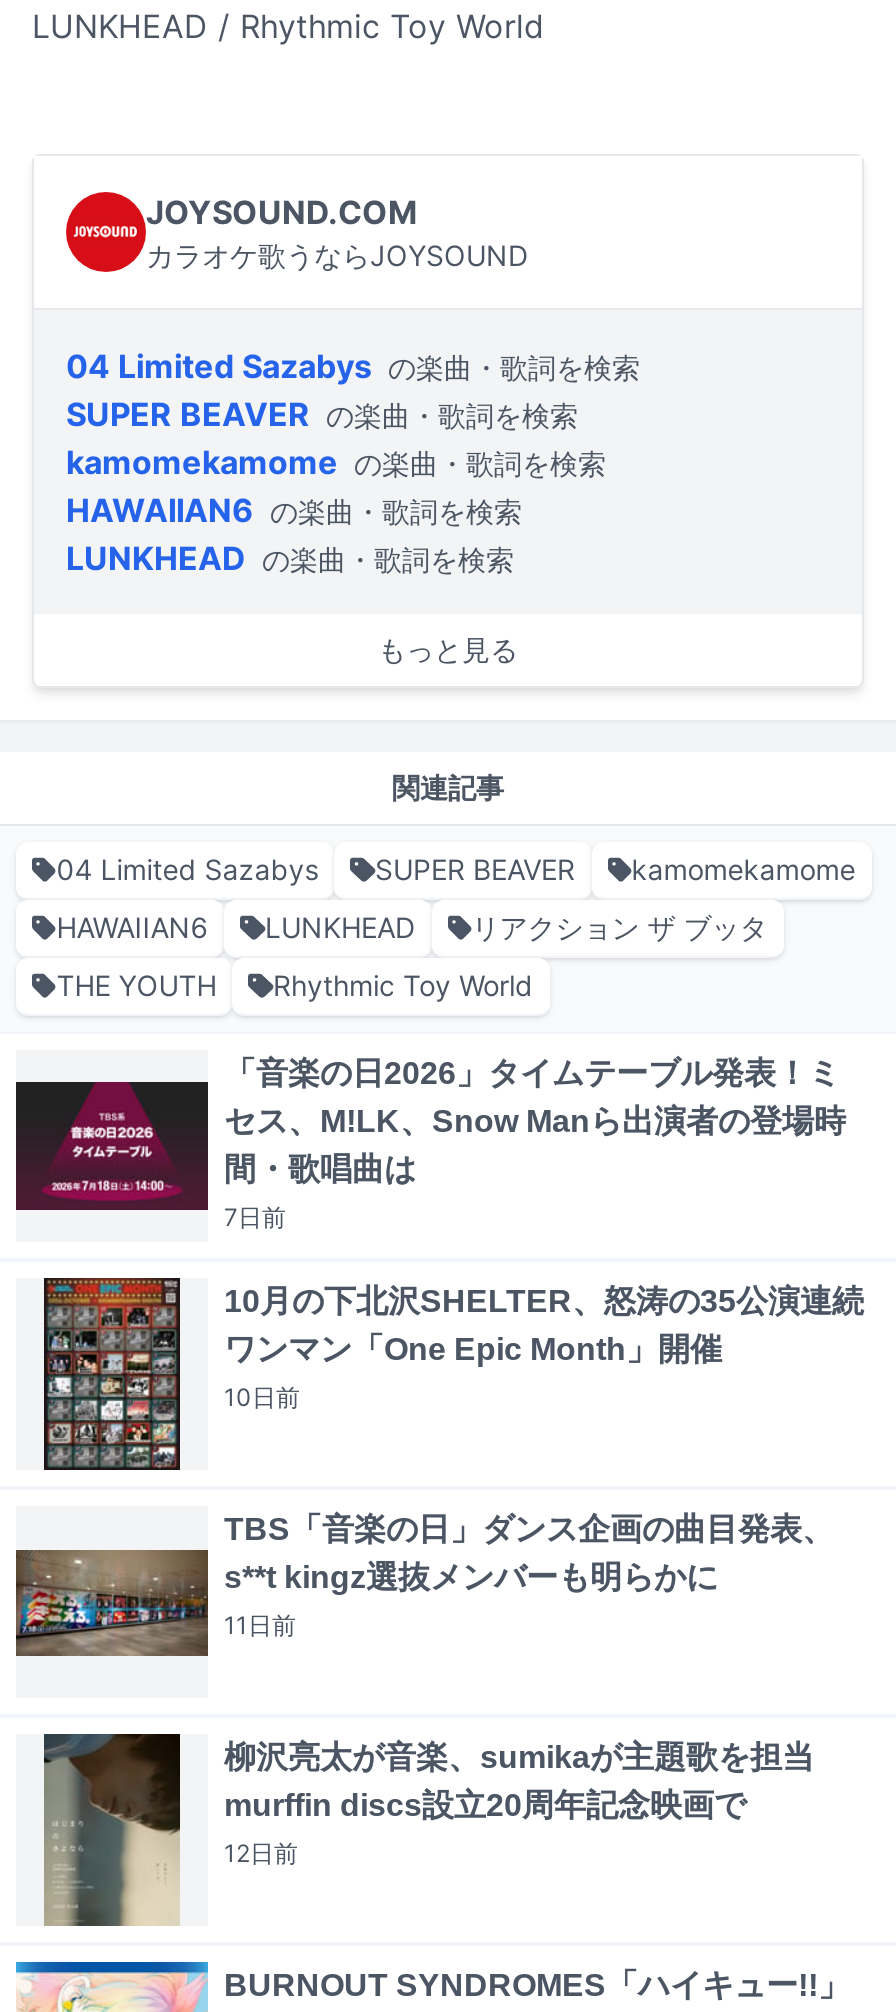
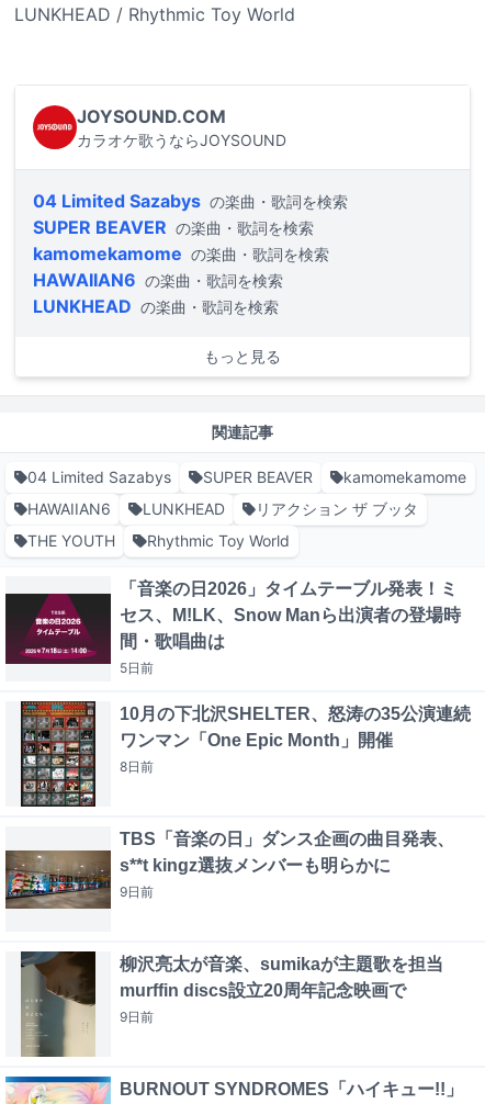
- 7日前
+ 5日前

- 10日前
+ 8日前

- 11日前
+ 9日前

- 12日前
+ 9日前
